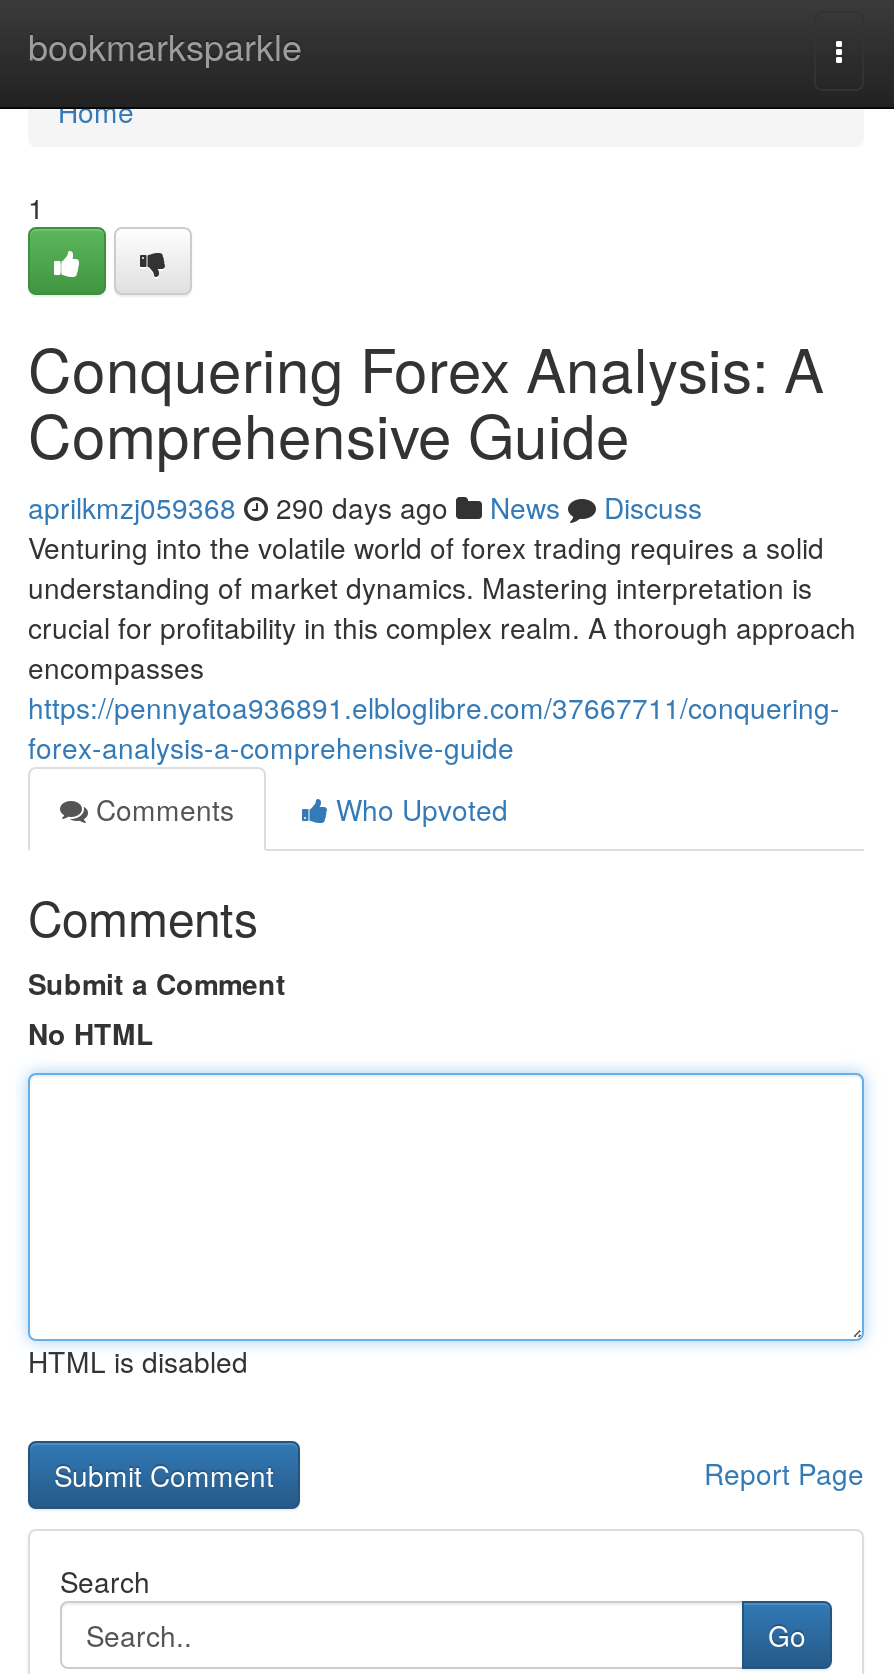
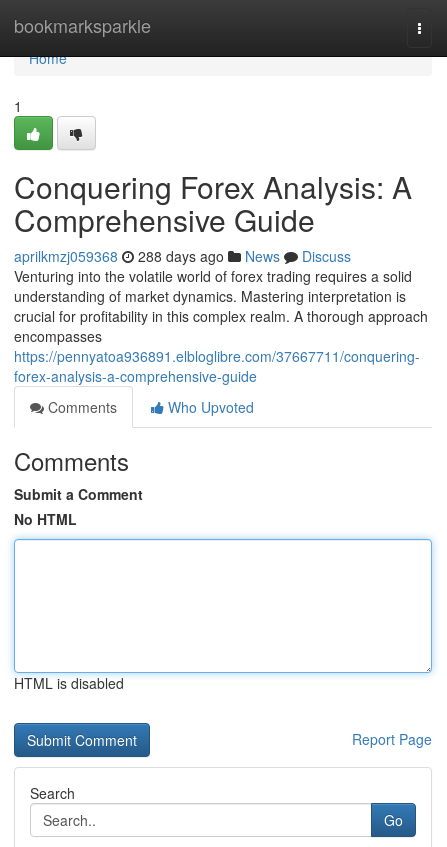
- aprilkmzj059368 290 days ago News Discuss
+ aprilkmzj059368 288 days ago News Discuss
